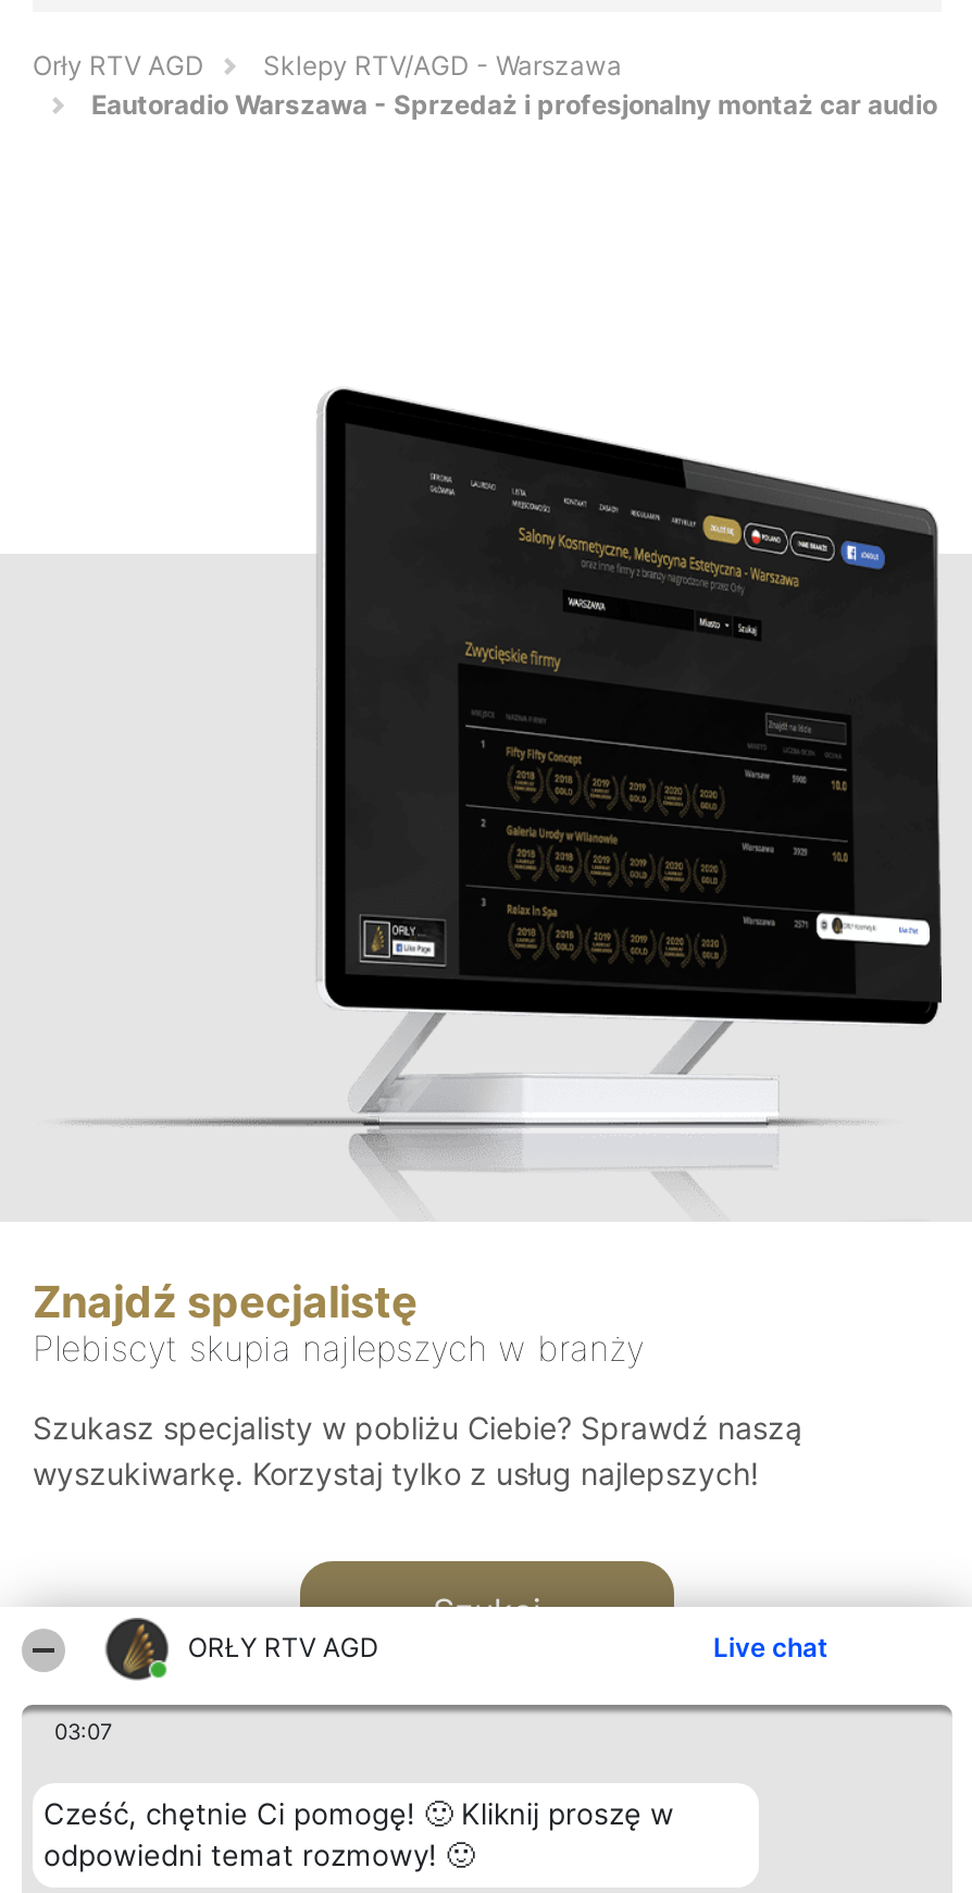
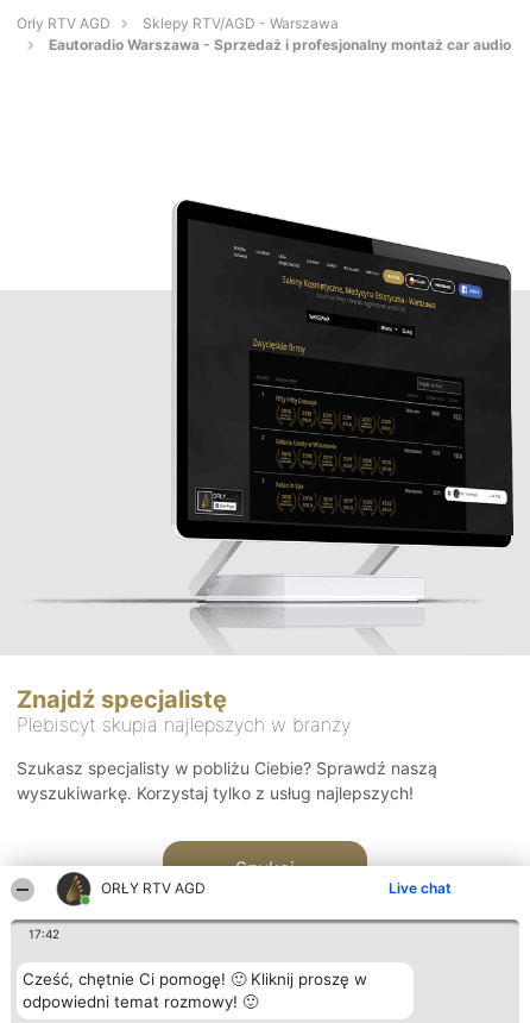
- 03:07
+ 17:42
